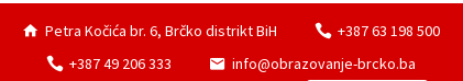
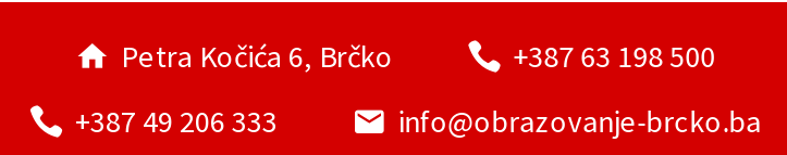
- Petra Kočića br. 6, Brčko distrikt BiH
+ Petra Kočića 6, Brčko
